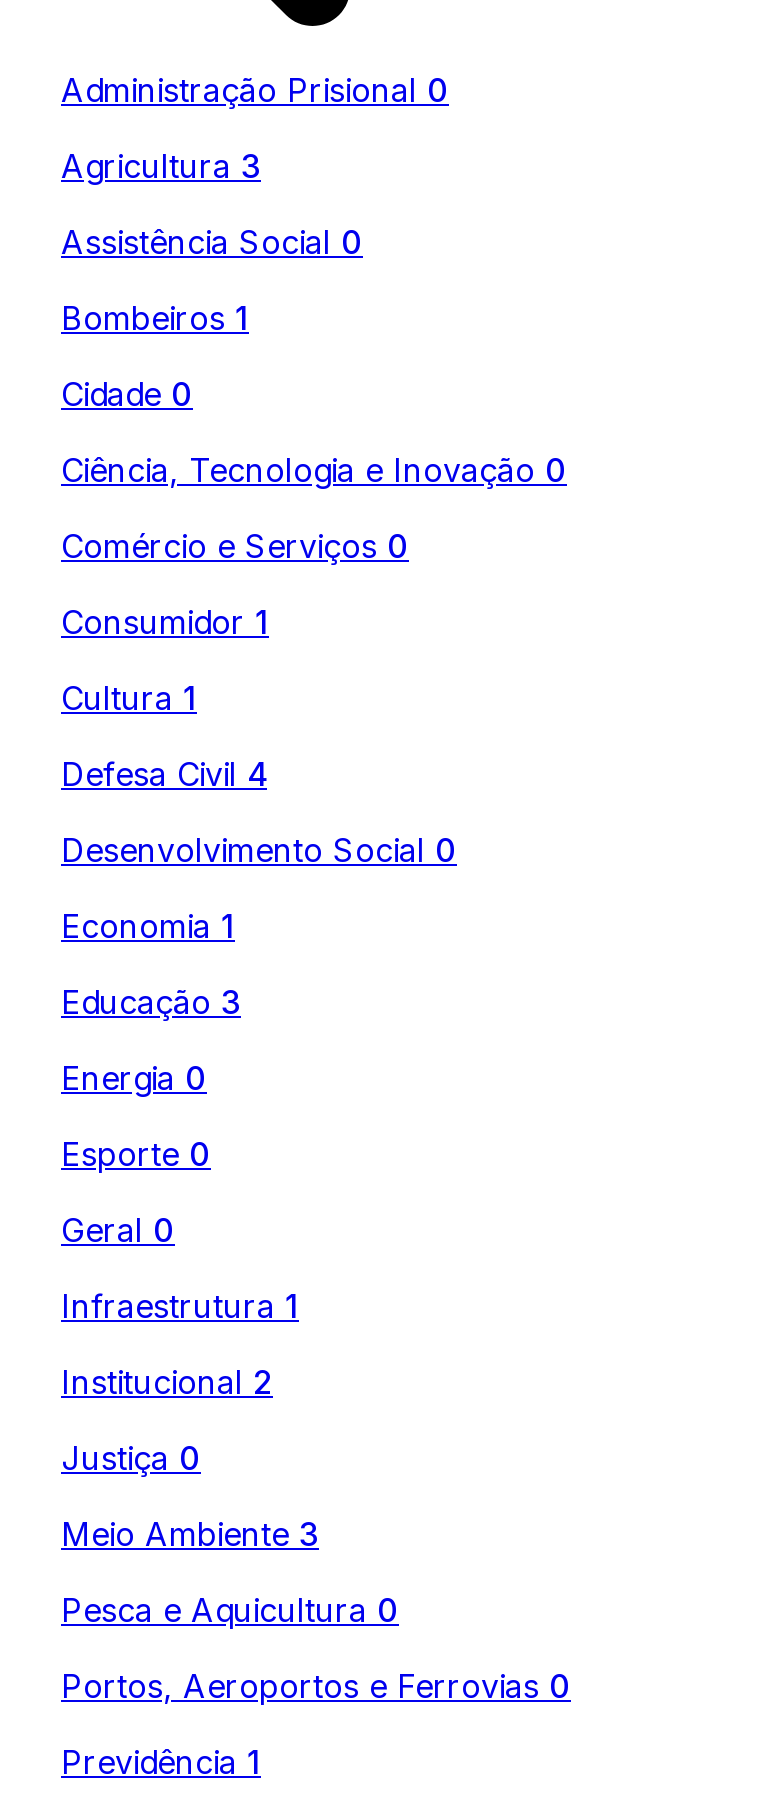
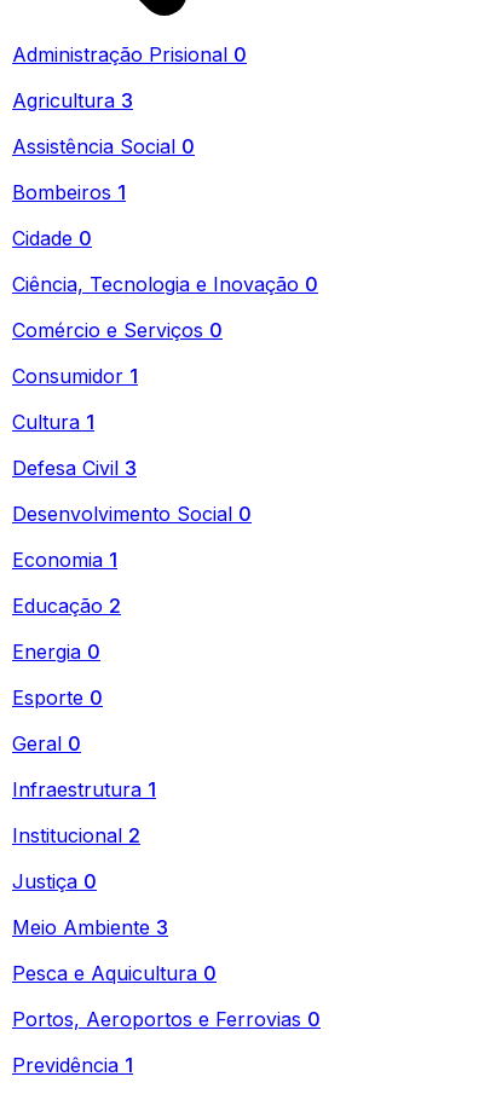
- Defesa Civil 4
+ Defesa Civil 3

- Educação 3
+ Educação 2
